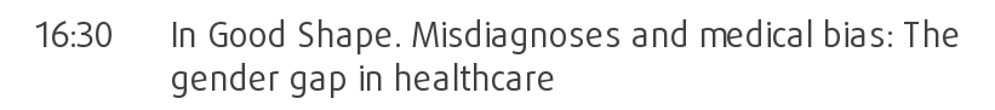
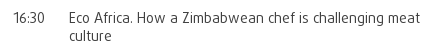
- In Good Shape. Misdiagnoses and medical bias: The
- gender gap in healthcare
+ Eco Africa. How a Zimbabwean chef is challenging meat
+ culture
